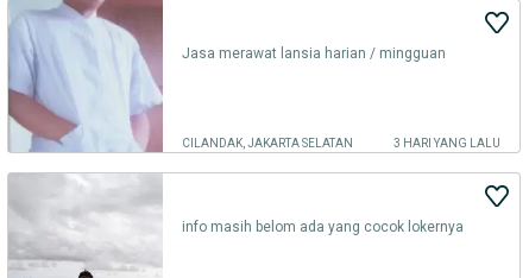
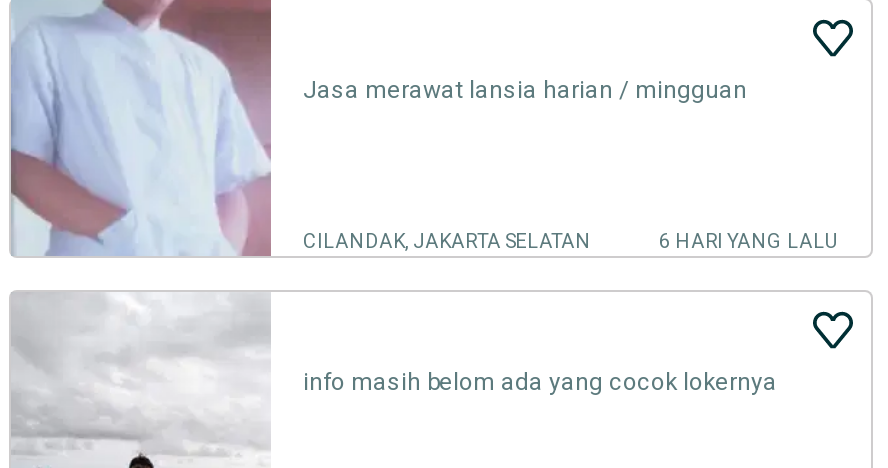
- 3 HARI YANG LALU
+ 6 HARI YANG LALU
